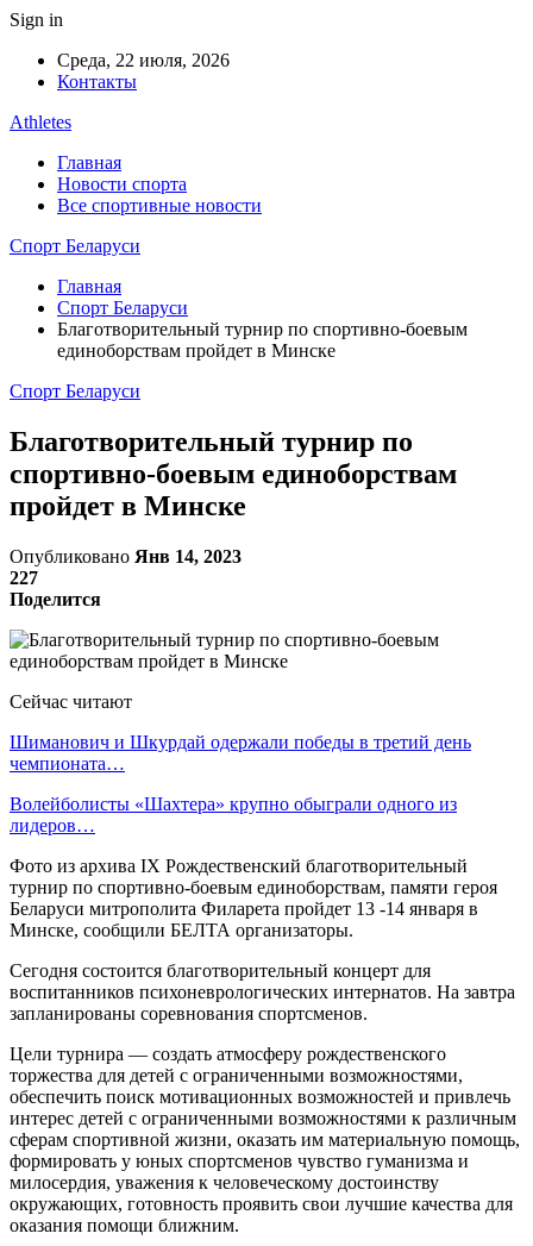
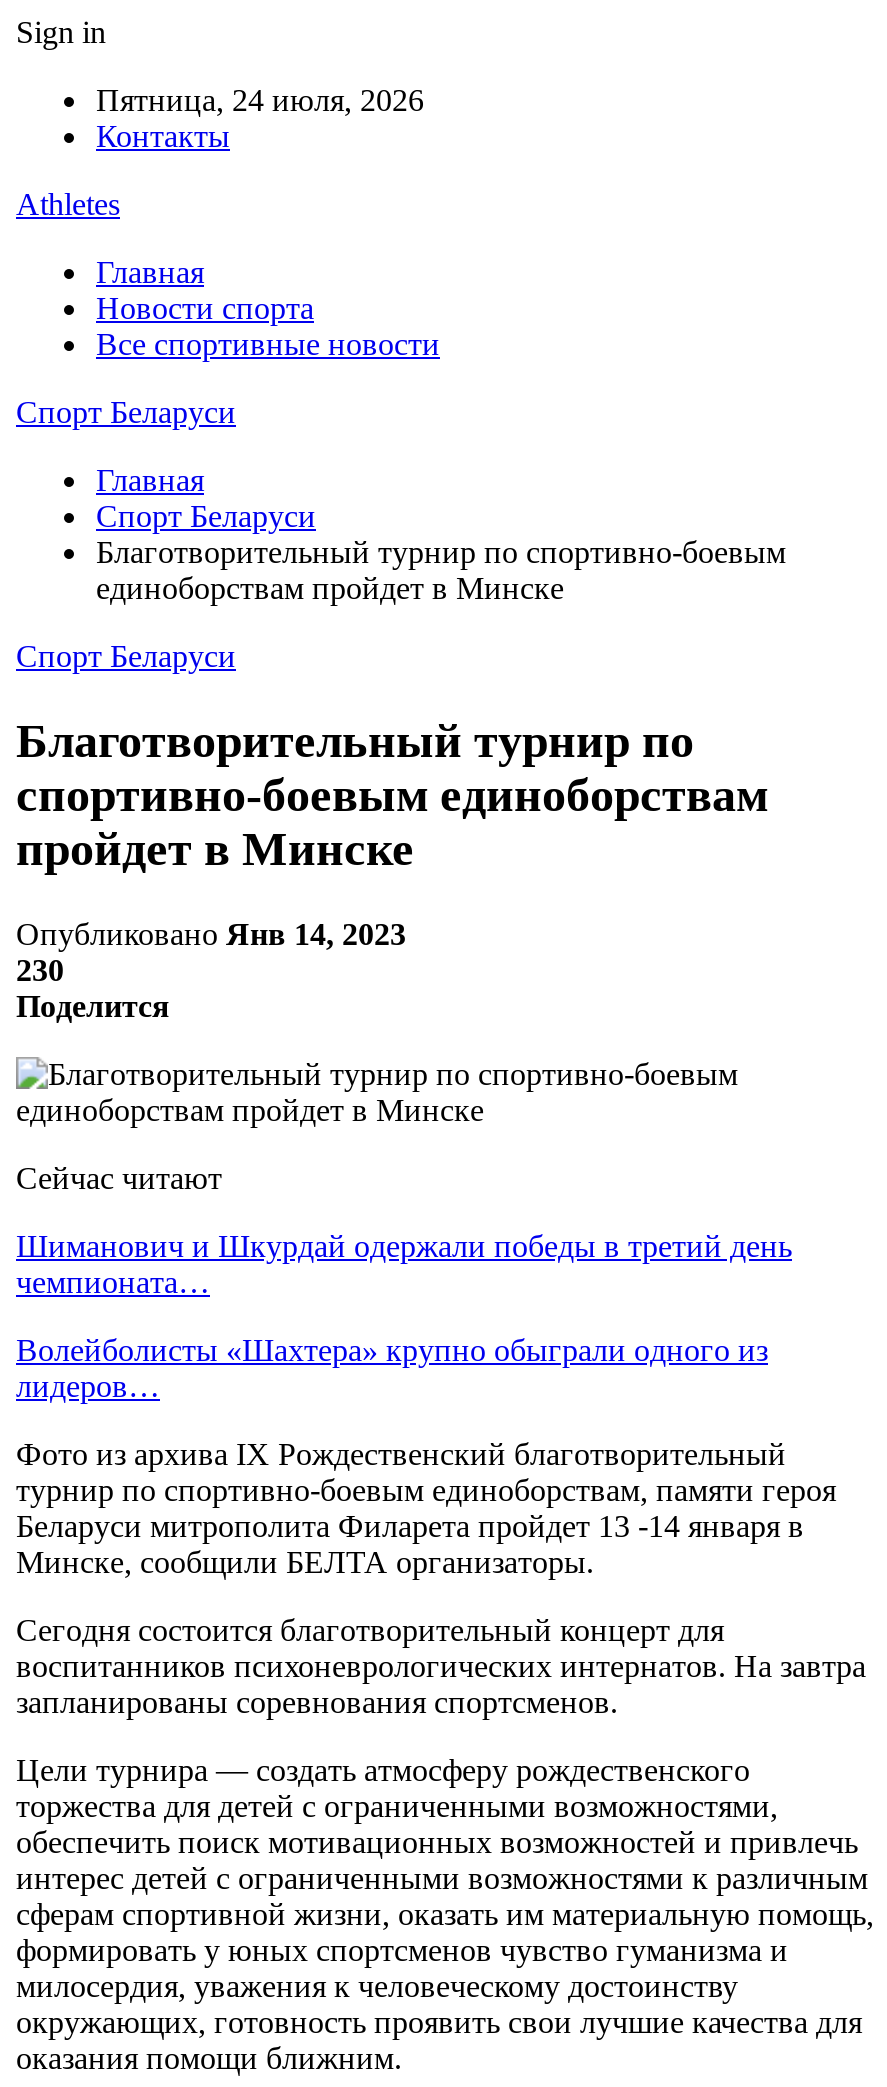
- Среда, 22 июля, 2026
+ Пятница, 24 июля, 2026

- 227
+ 230
